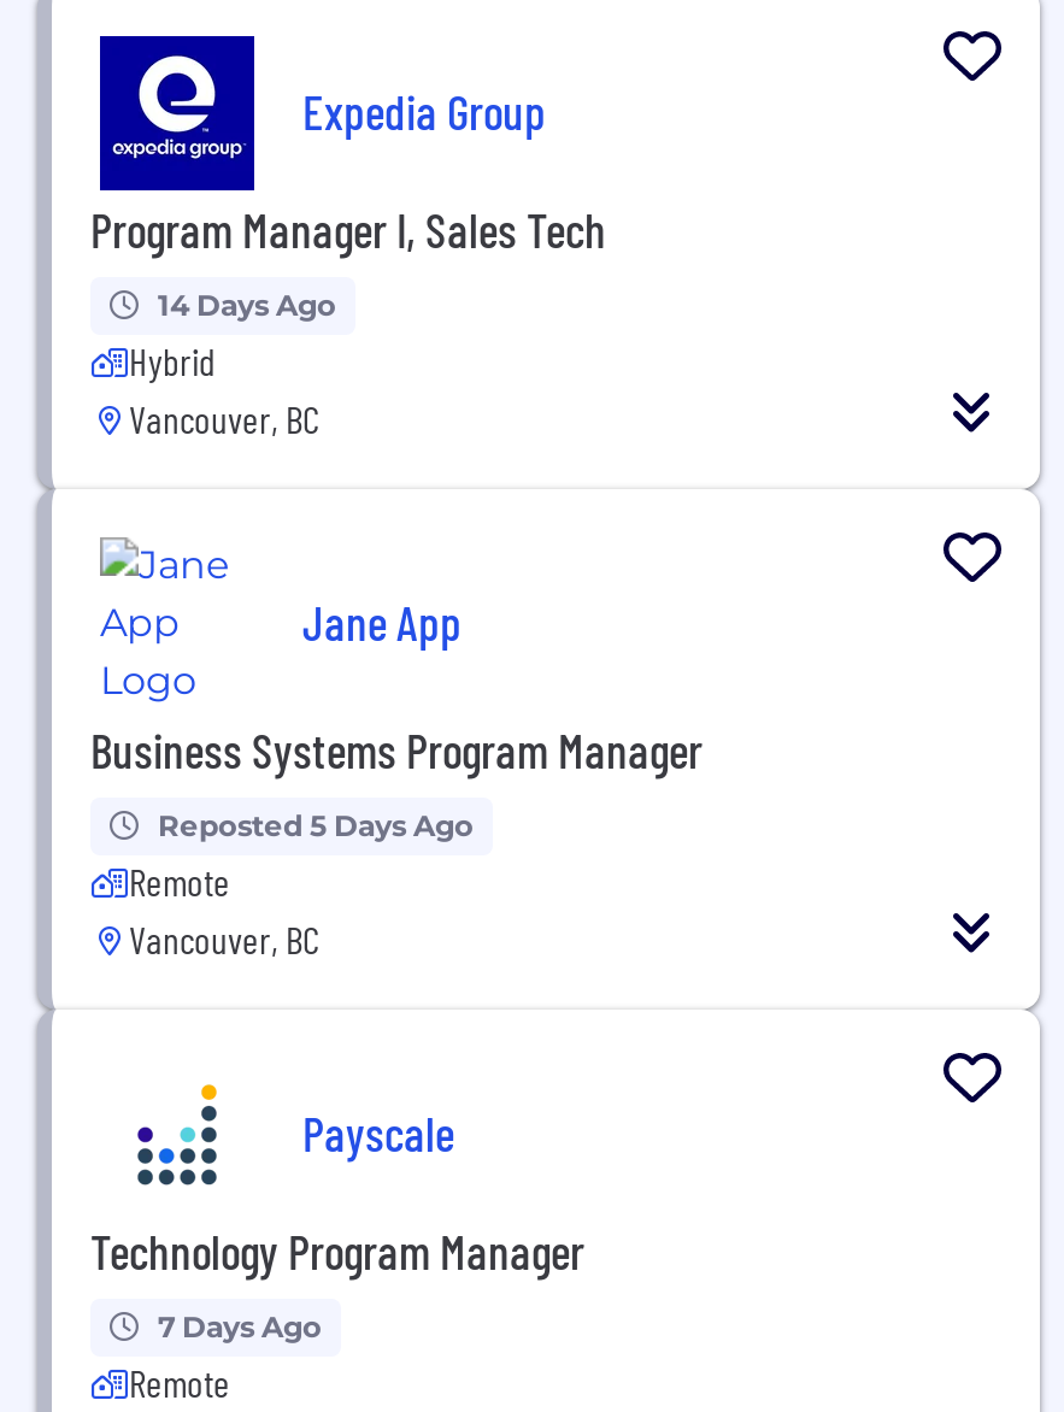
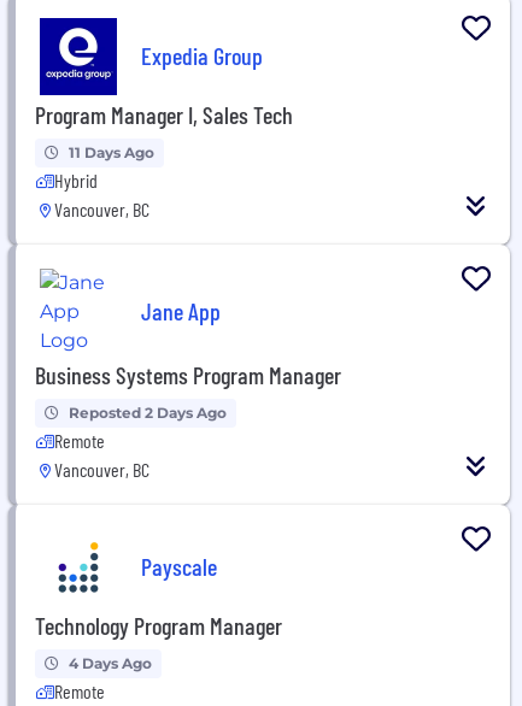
- 14 Days Ago
+ 11 Days Ago

- Reposted 5 Days Ago
+ Reposted 2 Days Ago

- 7 Days Ago
+ 4 Days Ago
